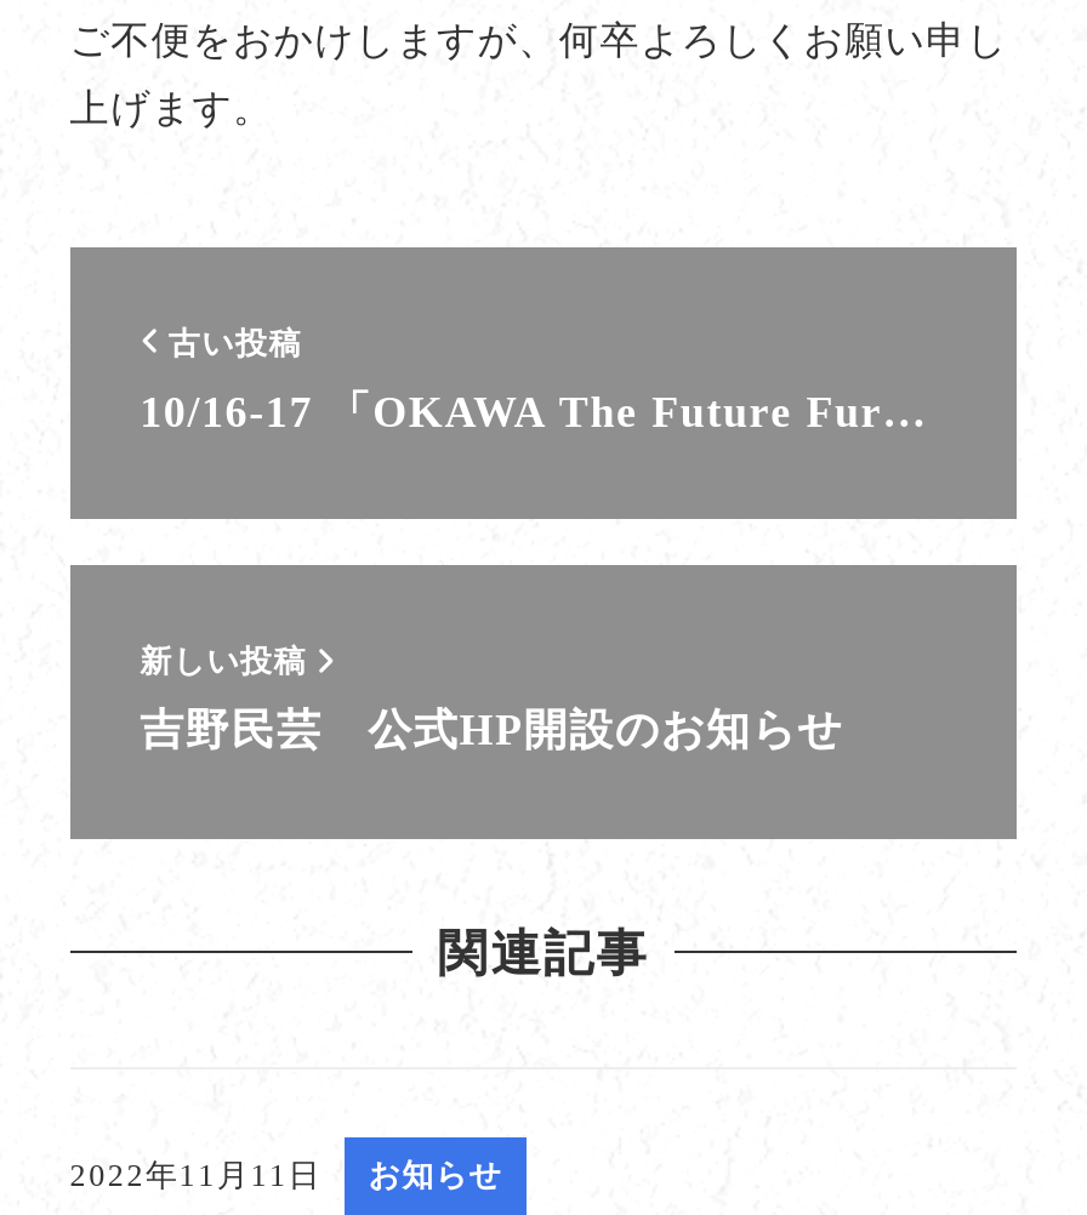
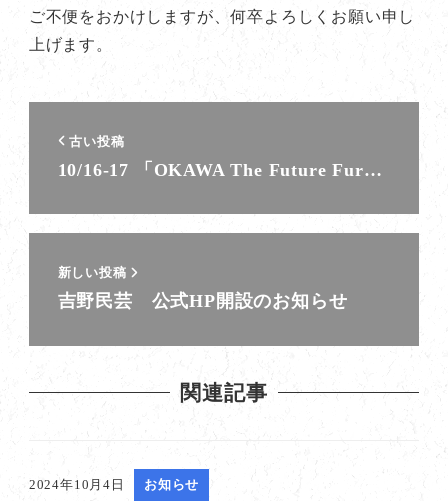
- 2022年11月11日 お知らせ
+ 2024年10月4日 お知らせ
